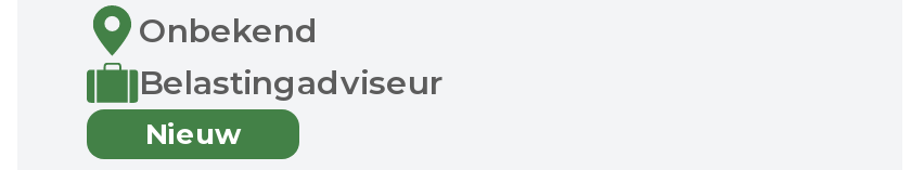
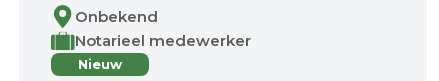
- Belastingadviseur
+ Notarieel medewerker
